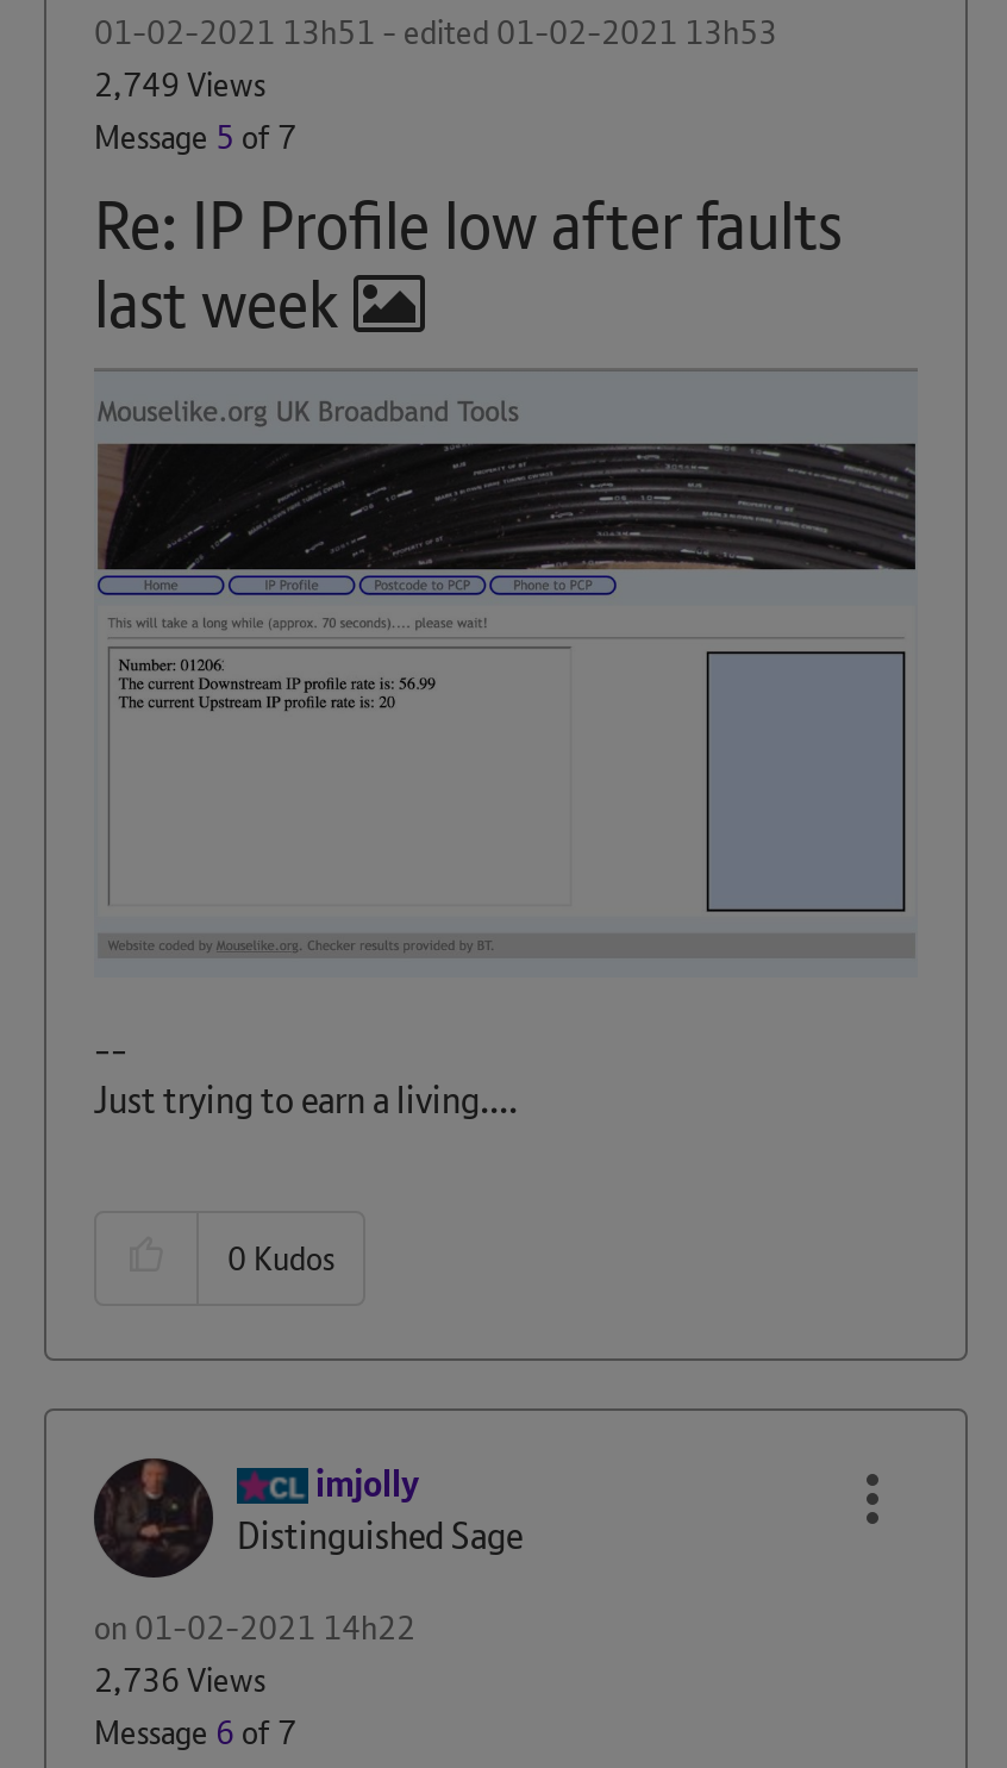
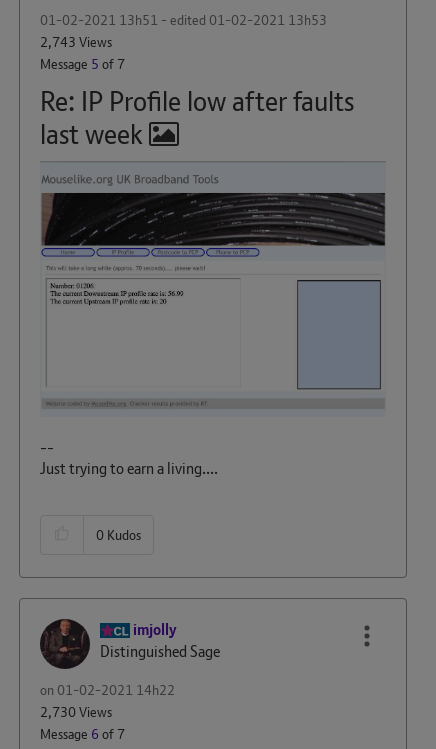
- 2,749 Views
+ 2,743 Views

- 2,736 Views
+ 2,730 Views
